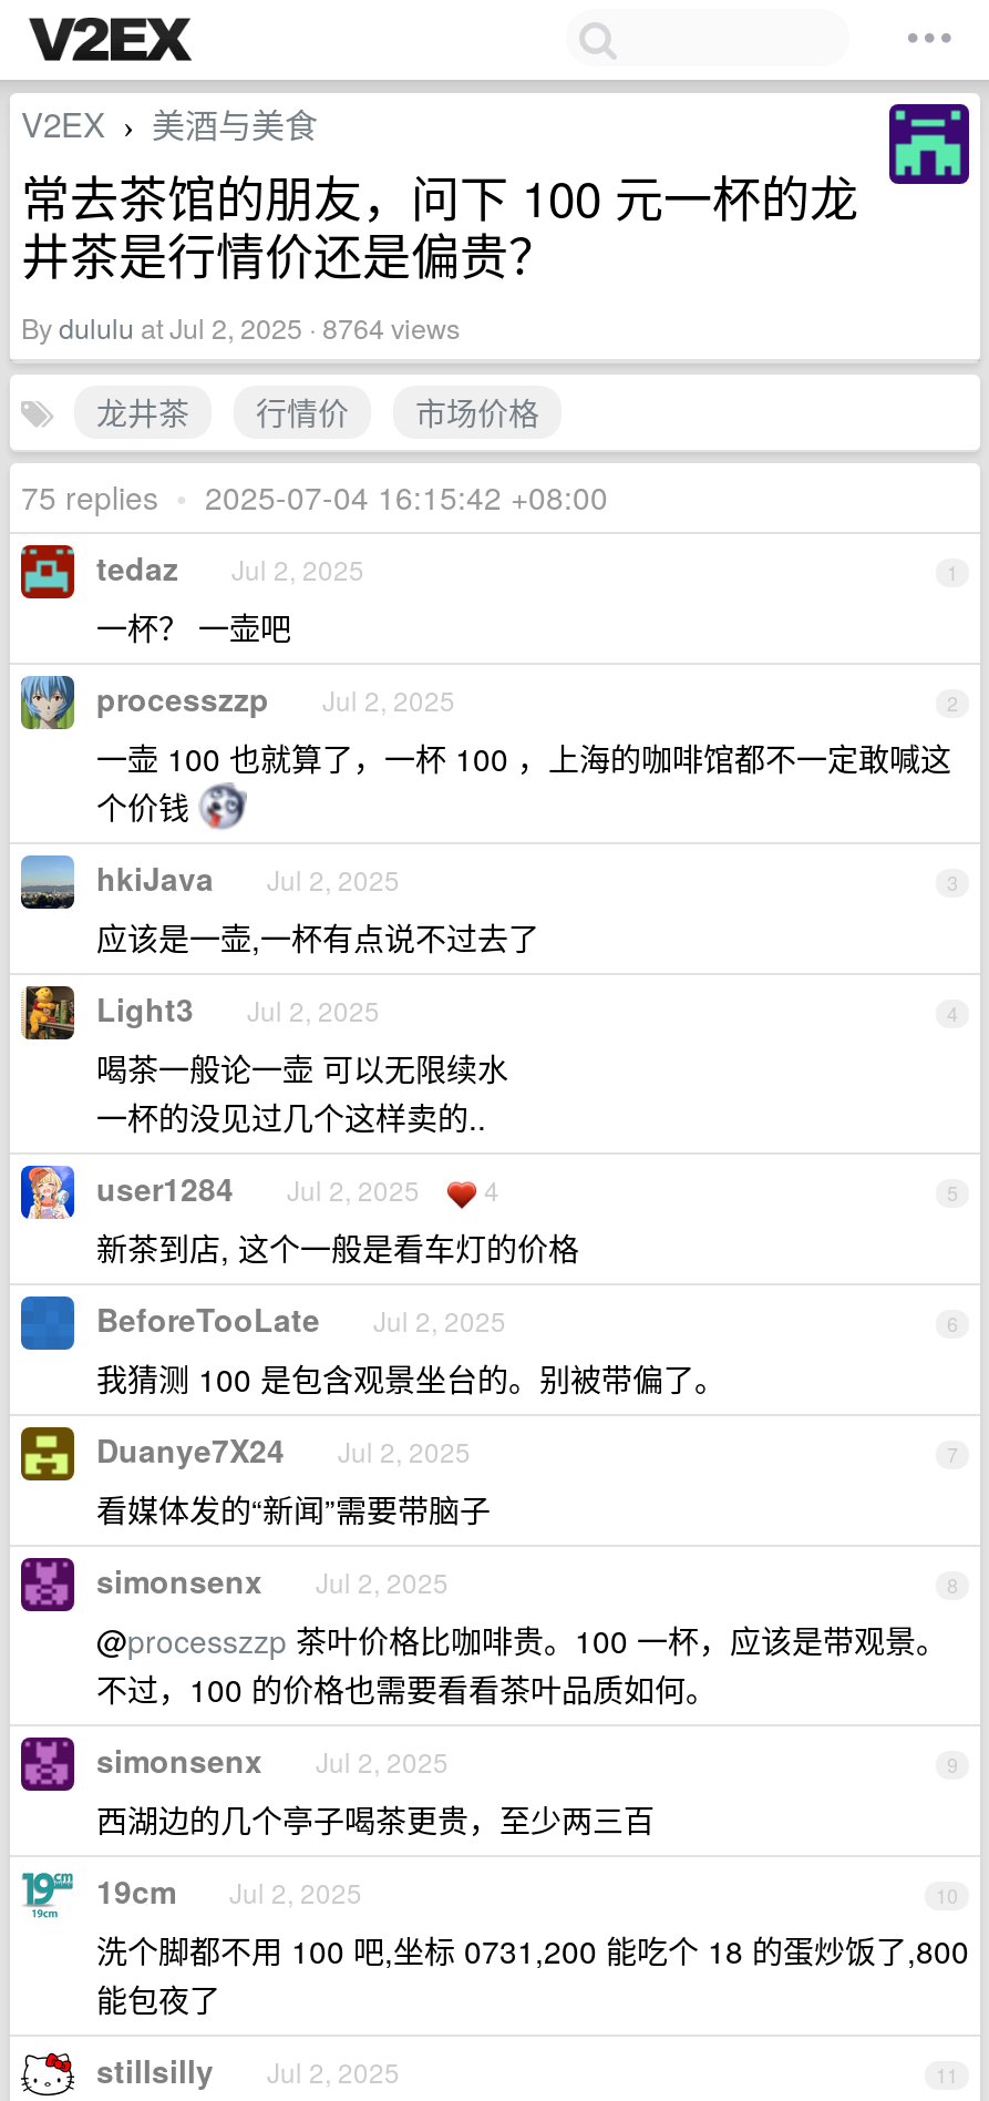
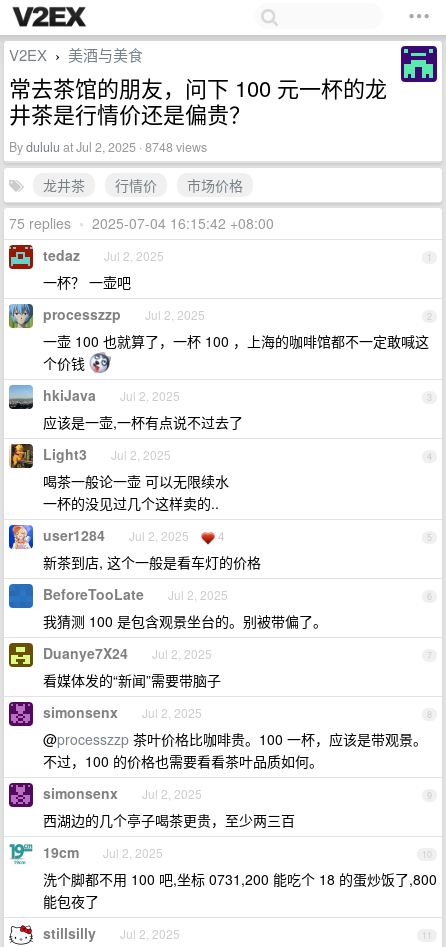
- By dululu at Jul 2, 2025 · 8764 views
+ By dululu at Jul 2, 2025 · 8748 views
